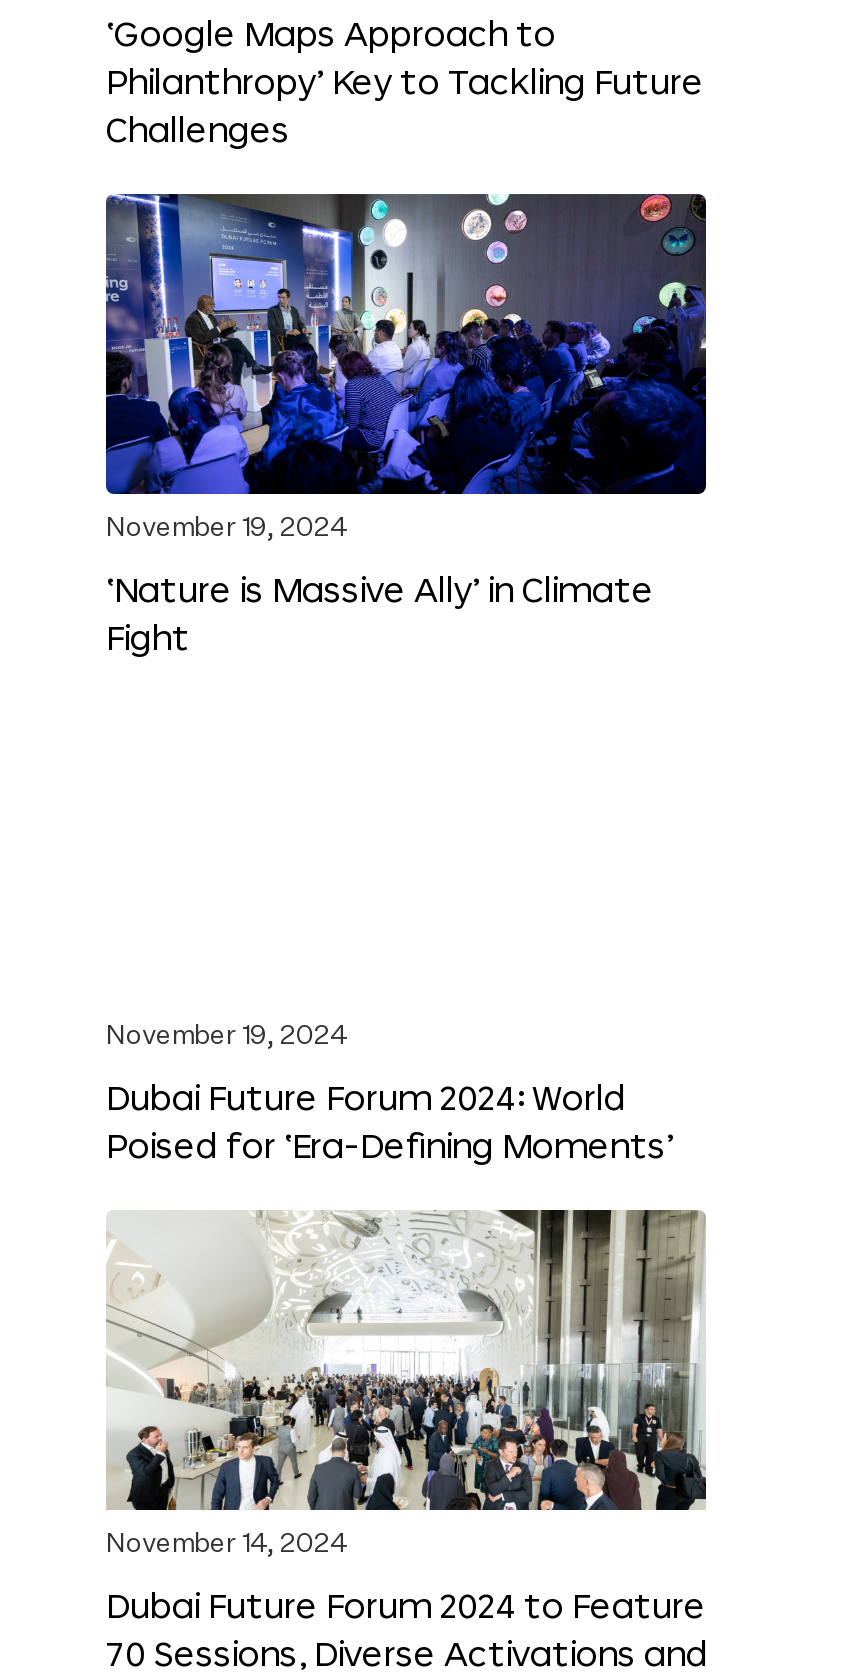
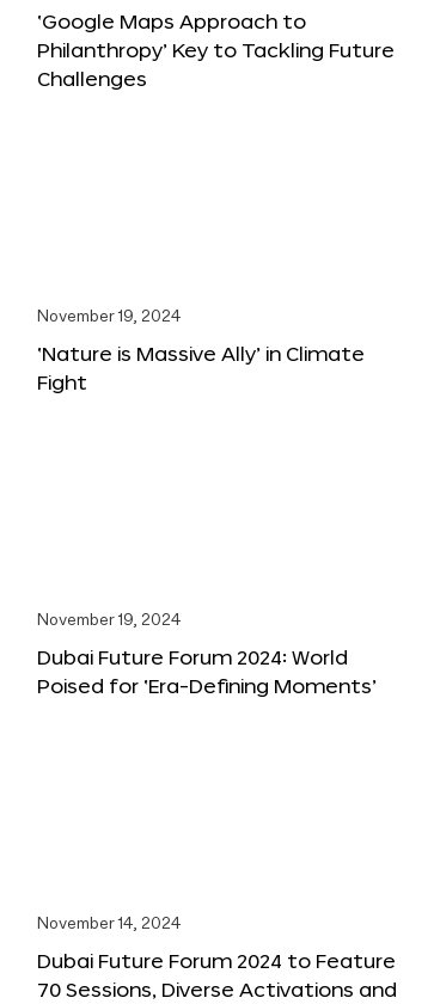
- [image]

- [image]
